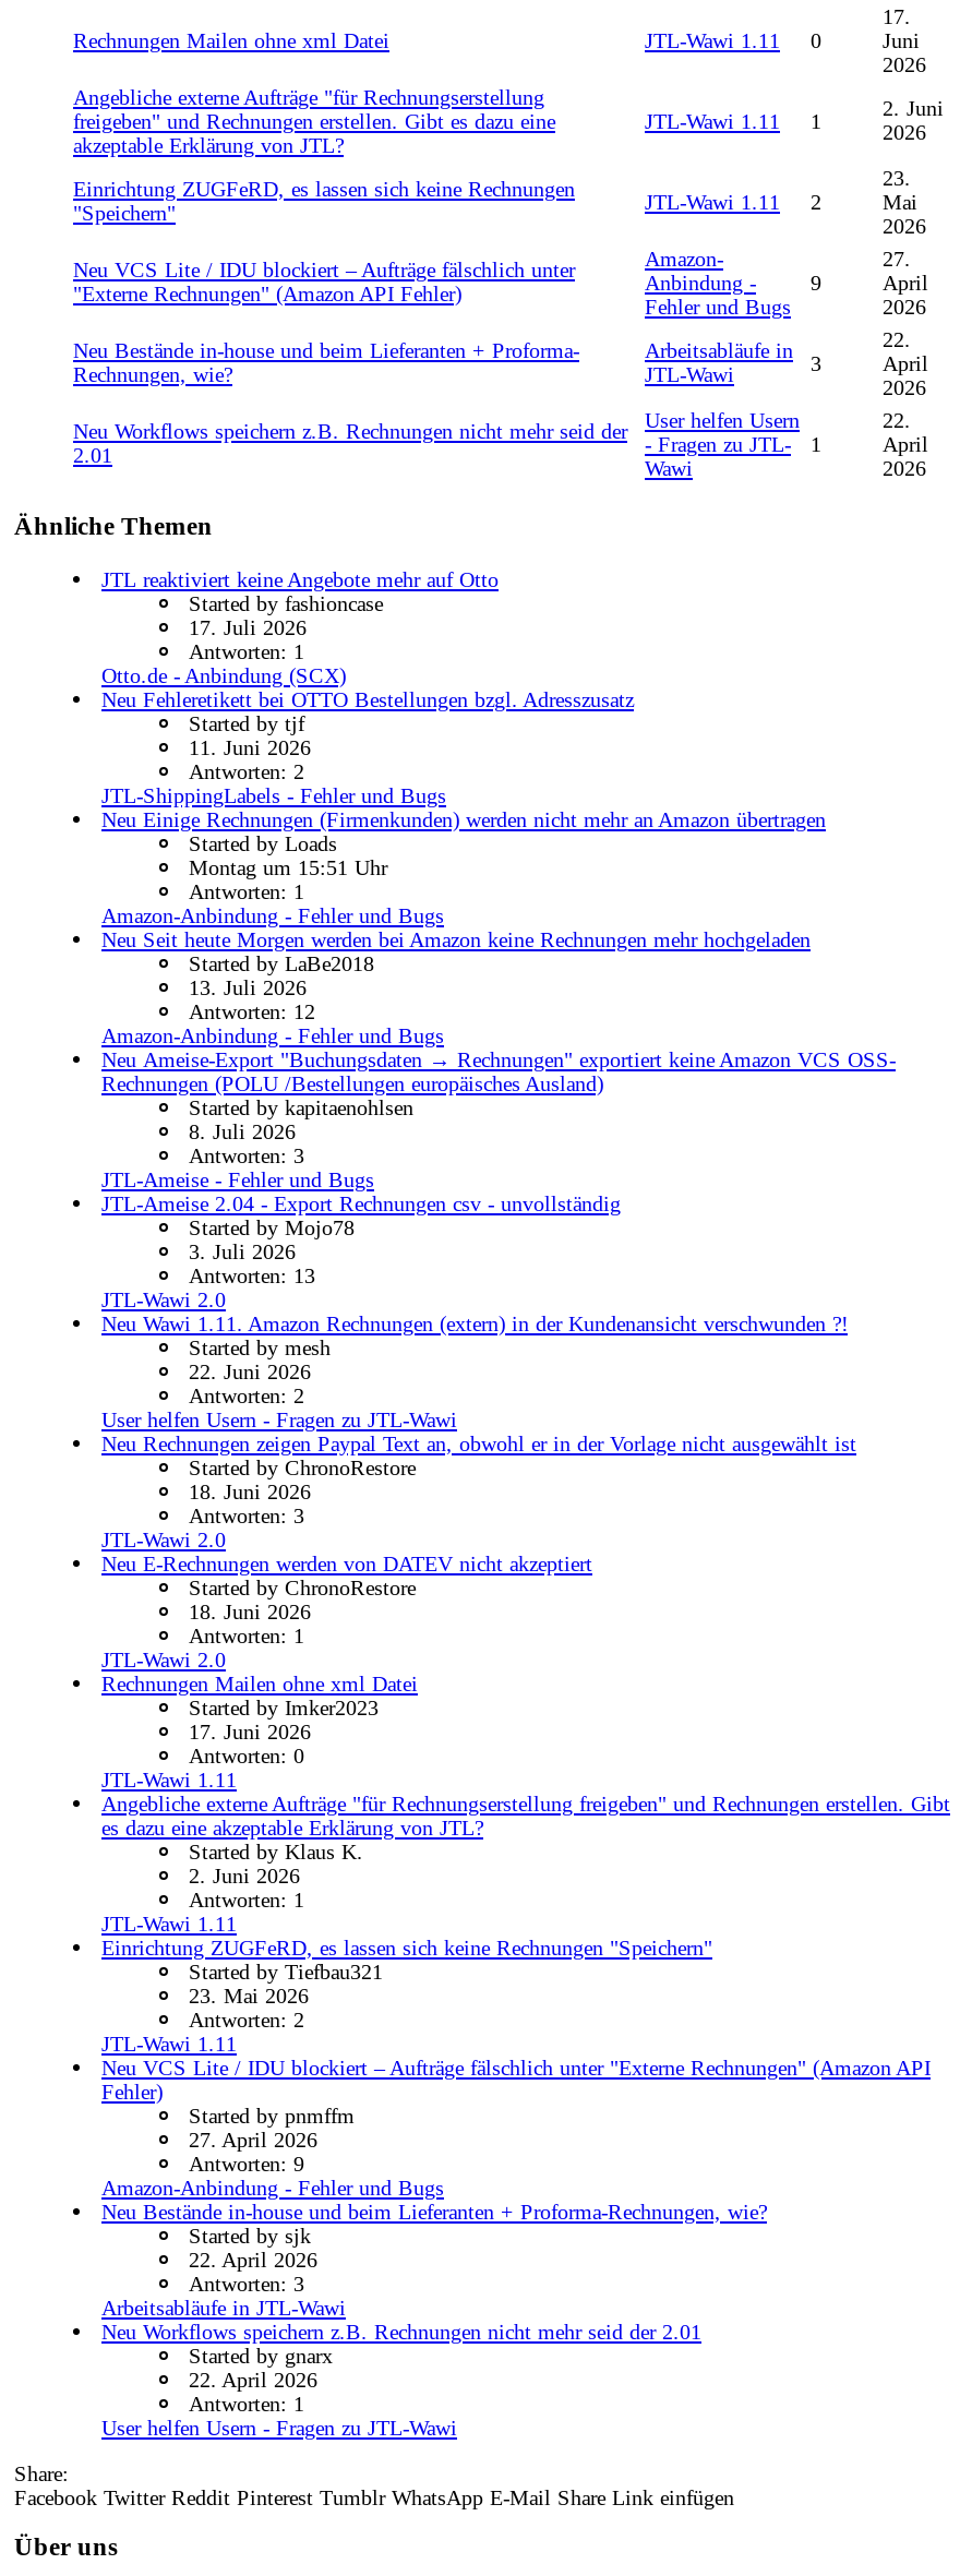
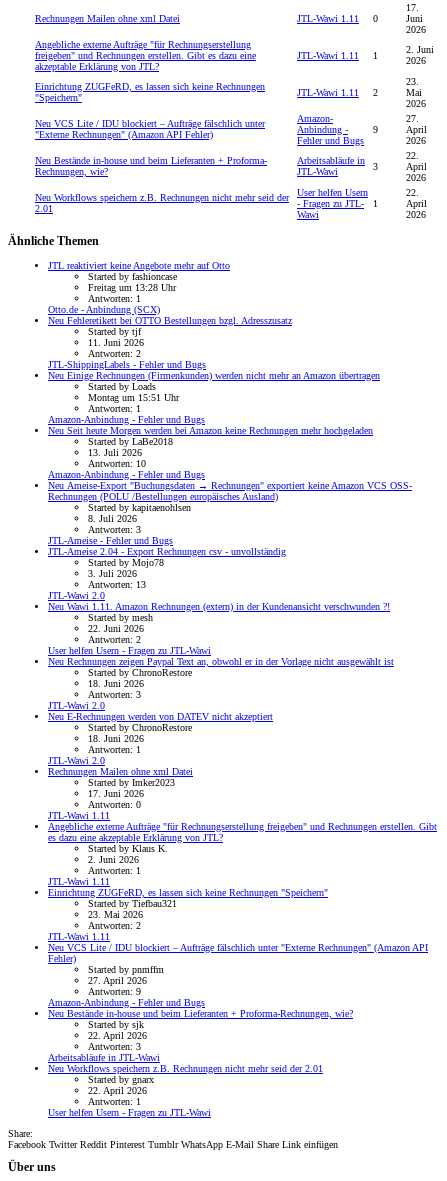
- 17. Juli 2026
+ Freitag um 13:28 Uhr

- Antworten: 12
+ Antworten: 10
